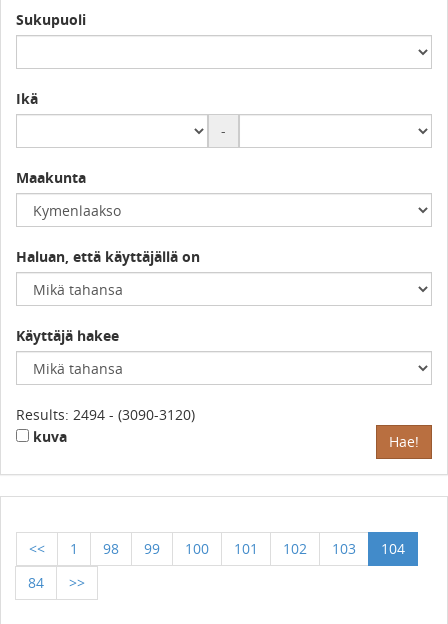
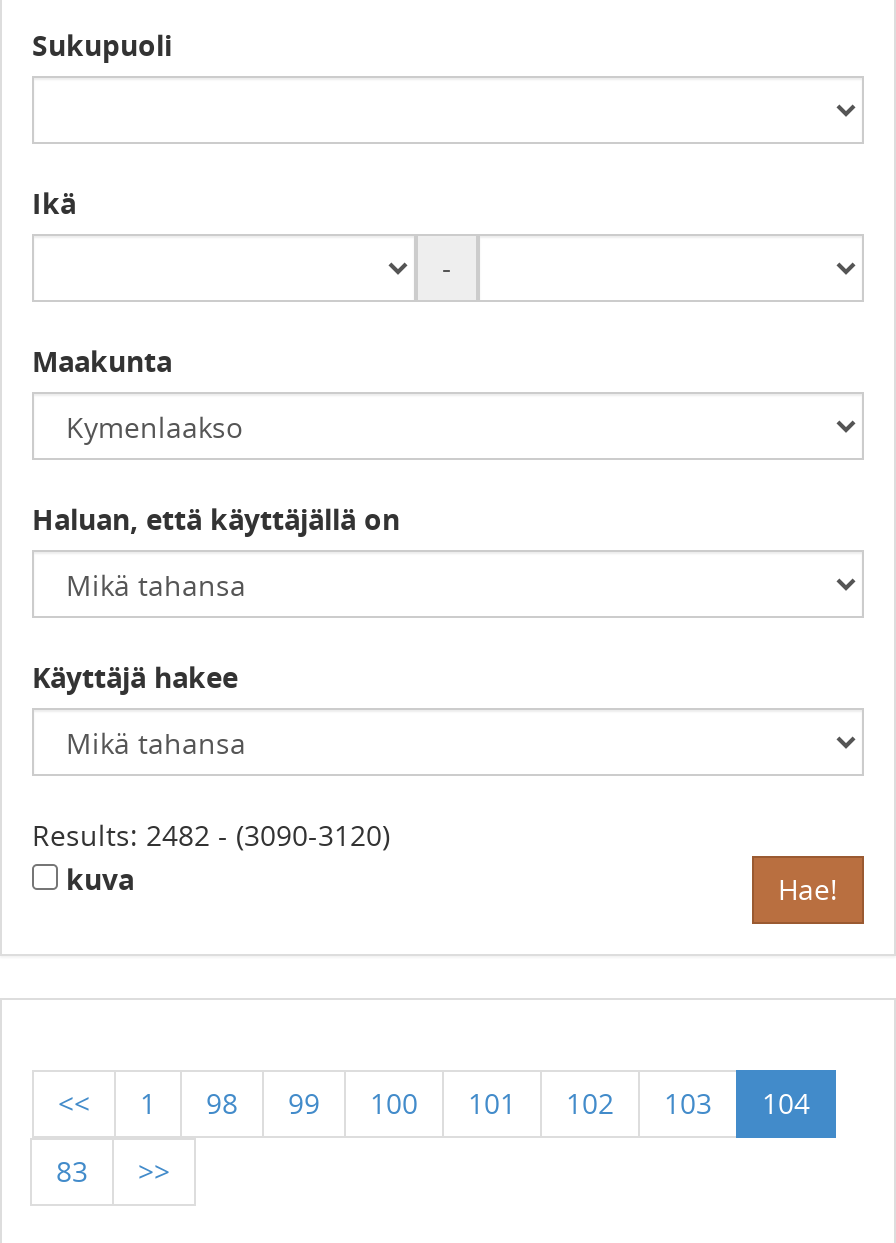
- Results: 2494 - (3090-3120)
+ Results: 2482 - (3090-3120)

- 84
+ 83
